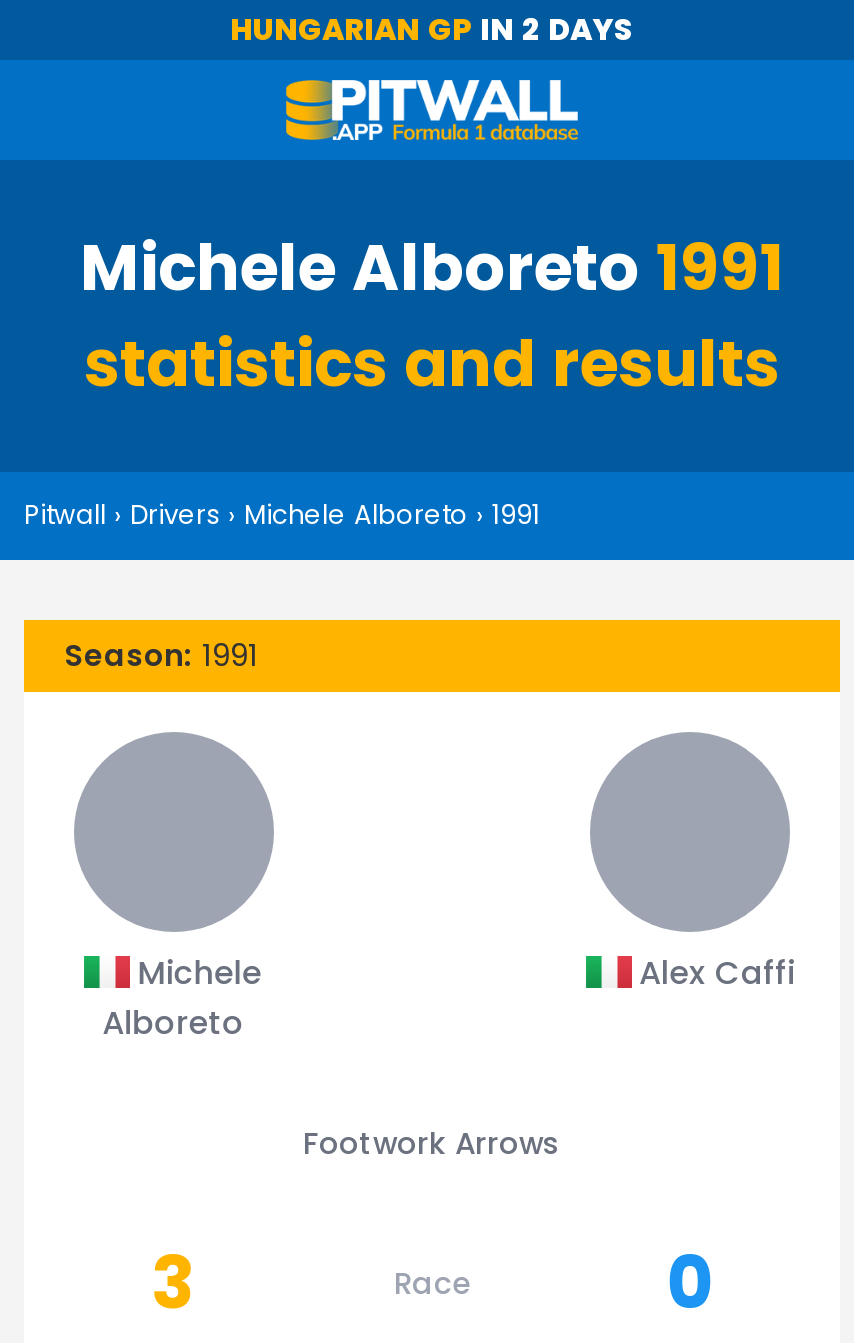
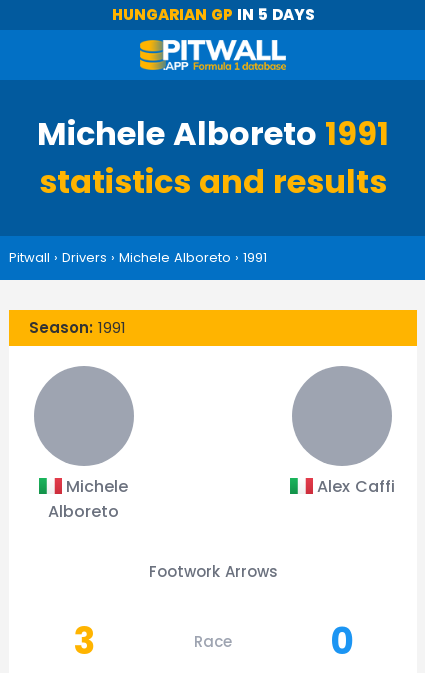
- HUNGARIAN GP IN 2 DAYS
+ HUNGARIAN GP IN 5 DAYS
